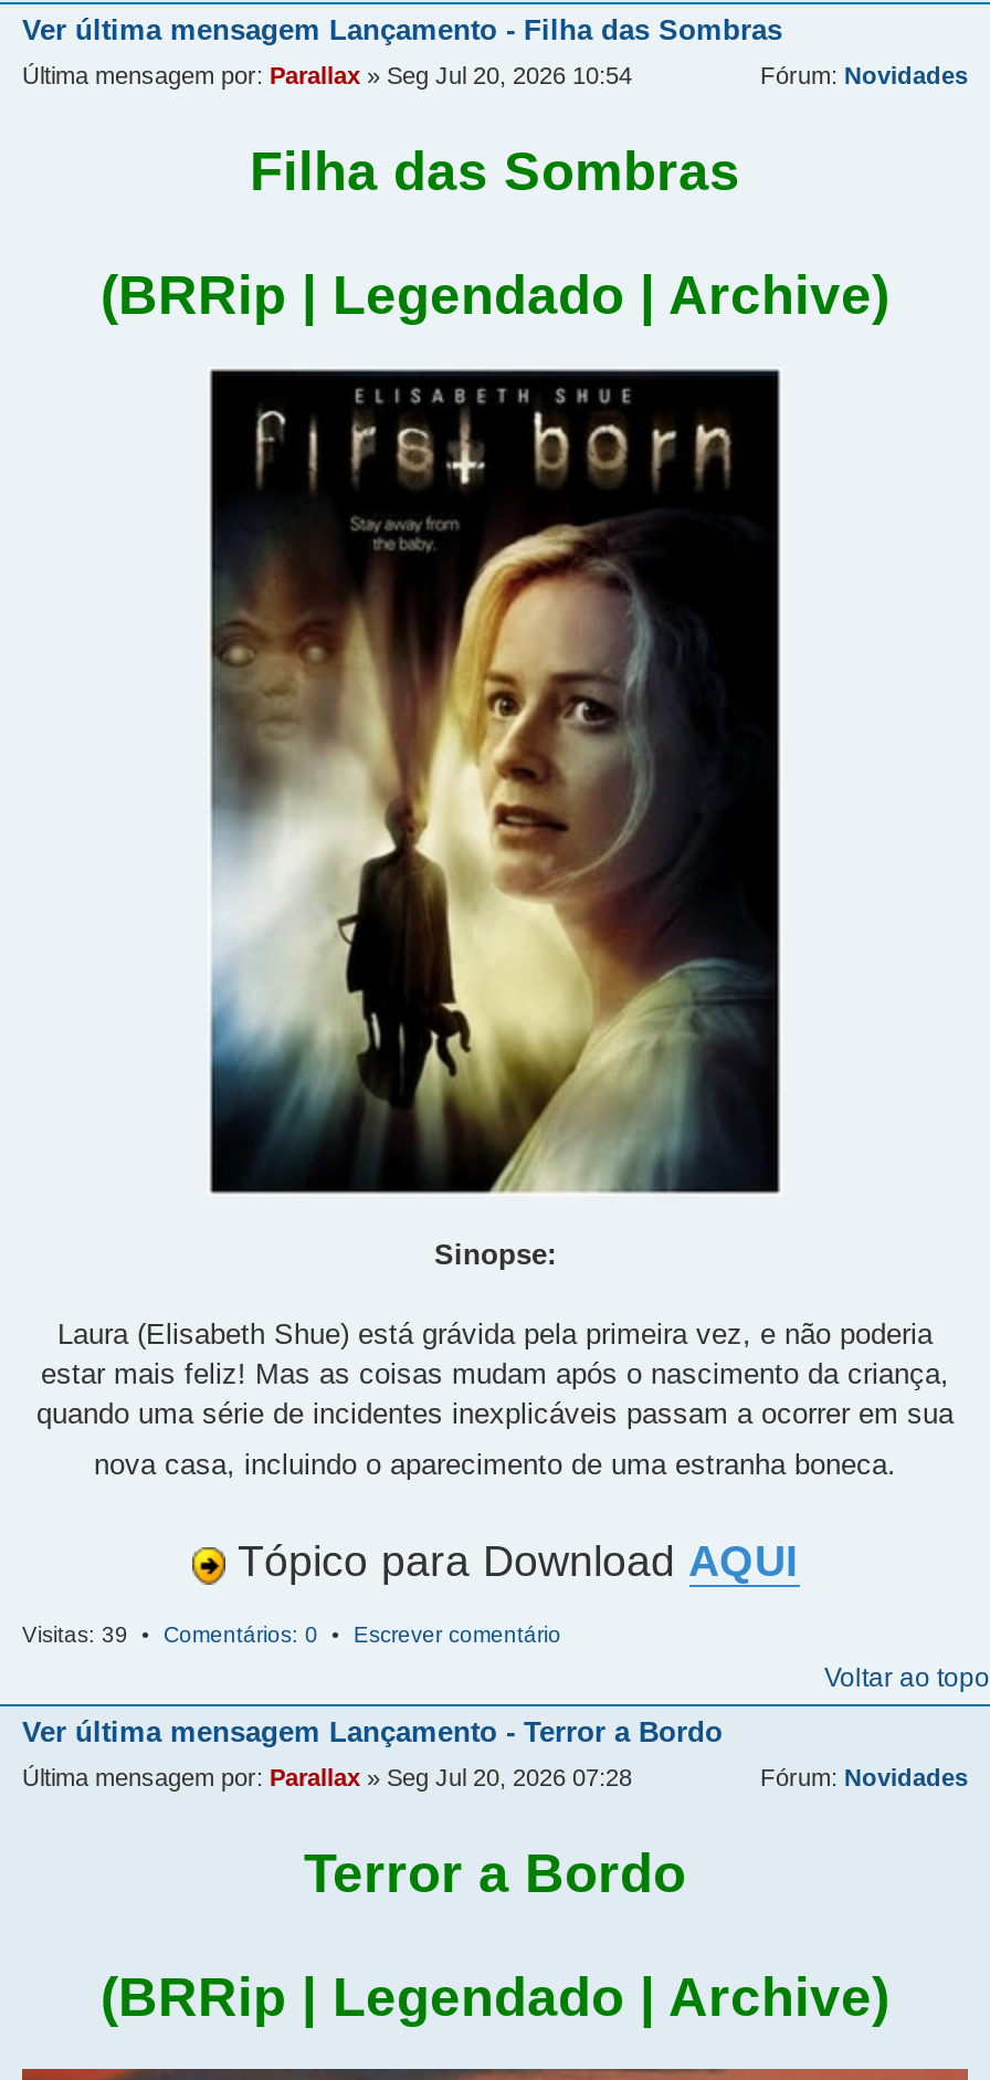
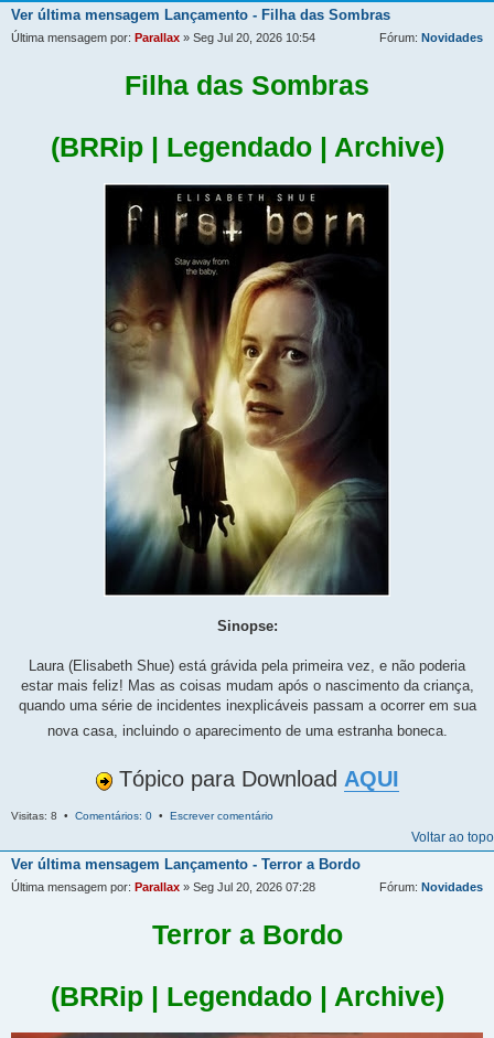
- Visitas: 39 • Comentários: 0 • Escrever comentário
+ Visitas: 8 • Comentários: 0 • Escrever comentário
